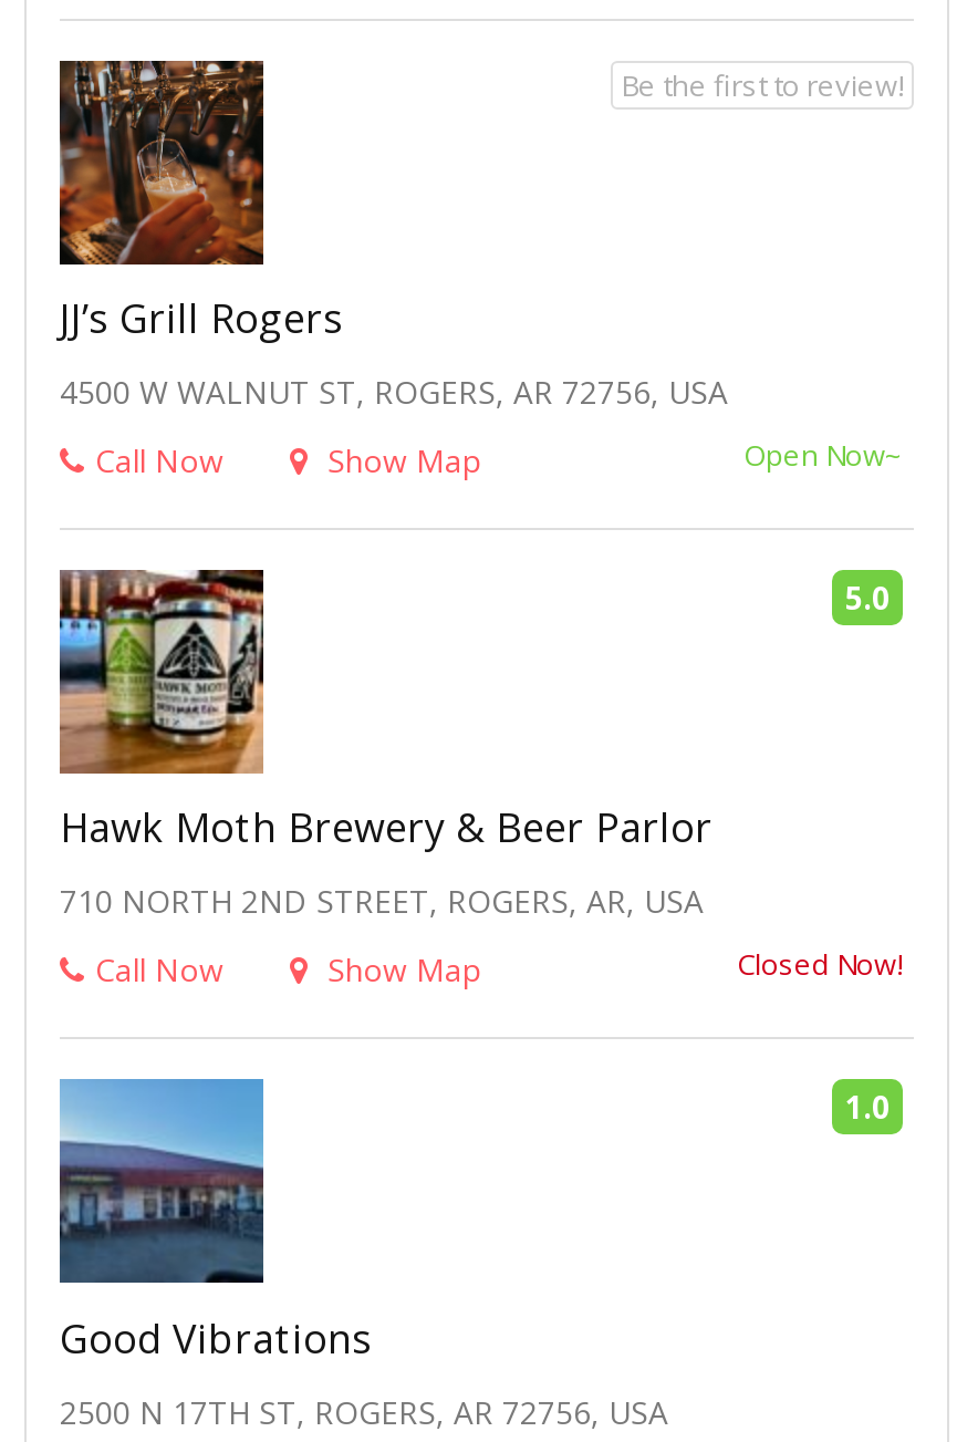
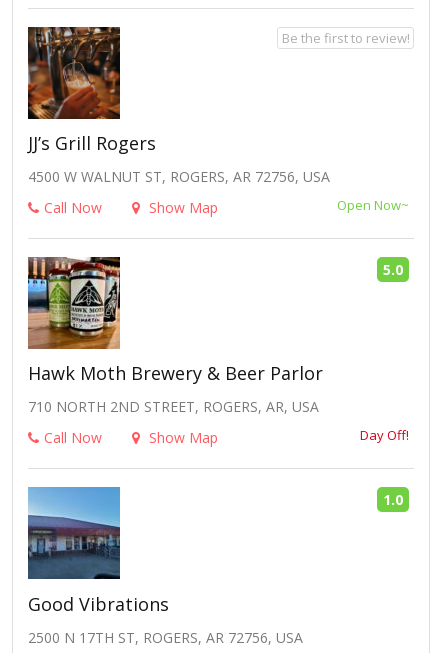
- Closed Now!
+ Day Off!
